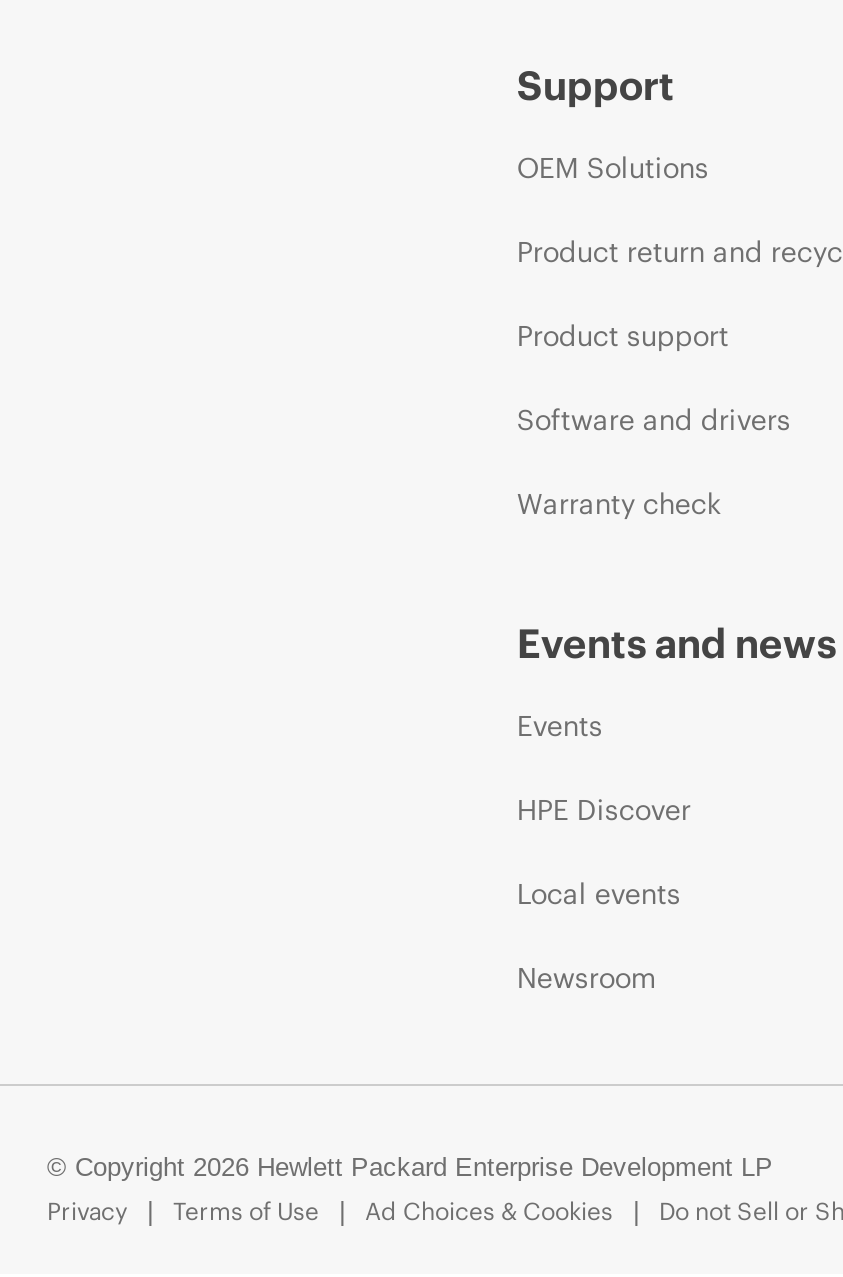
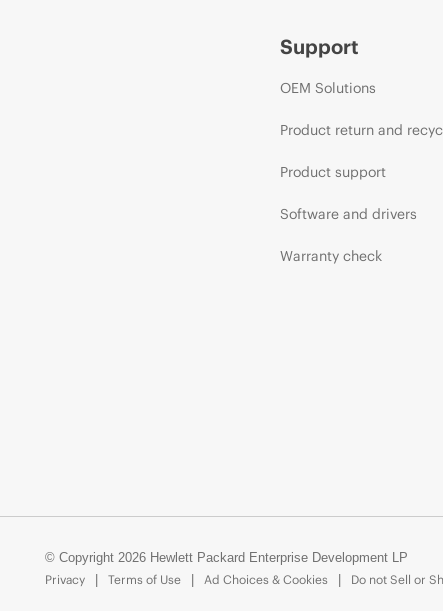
- Events and news
- Events
- HPE Discover
- Local events
- Newsroom
